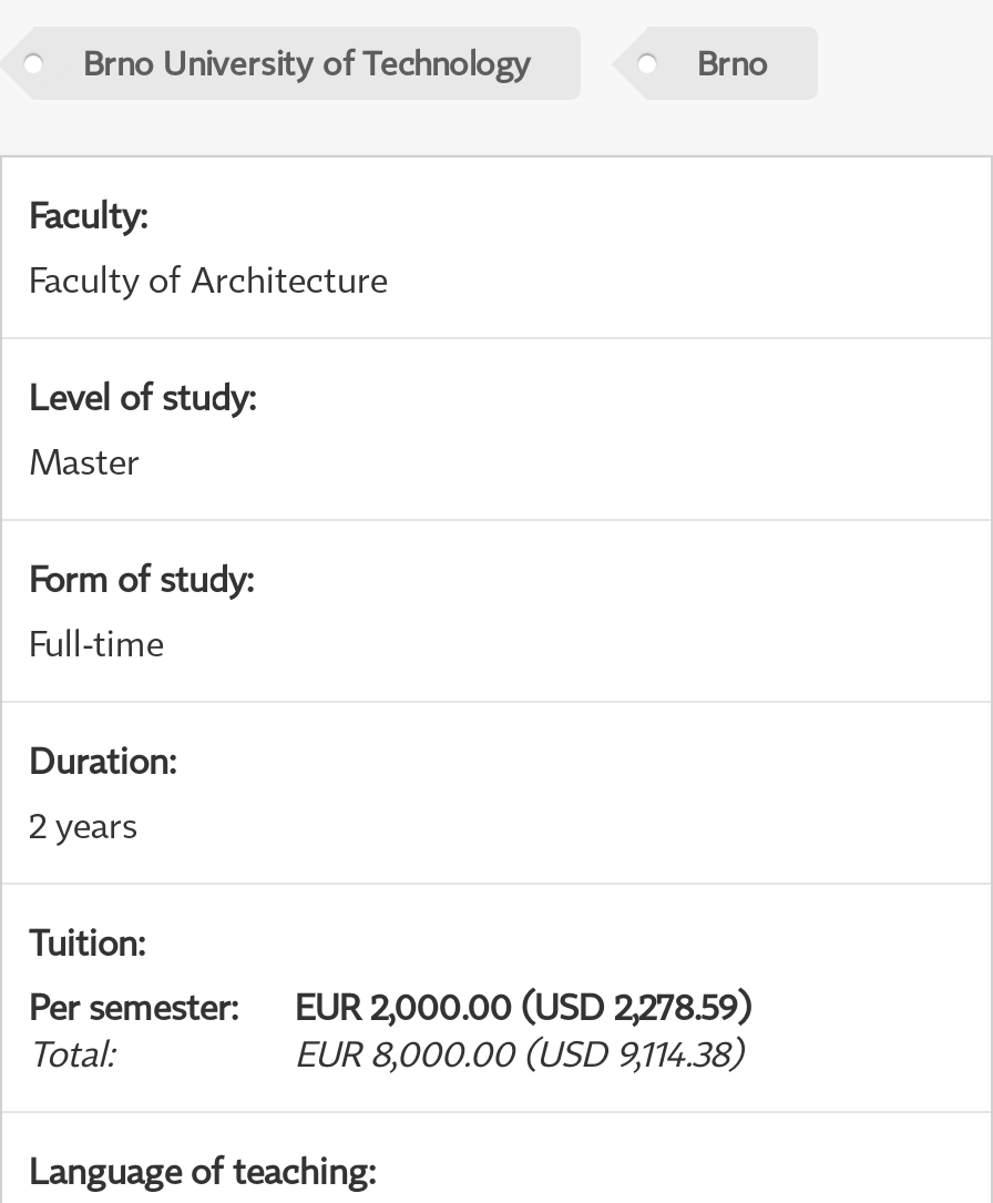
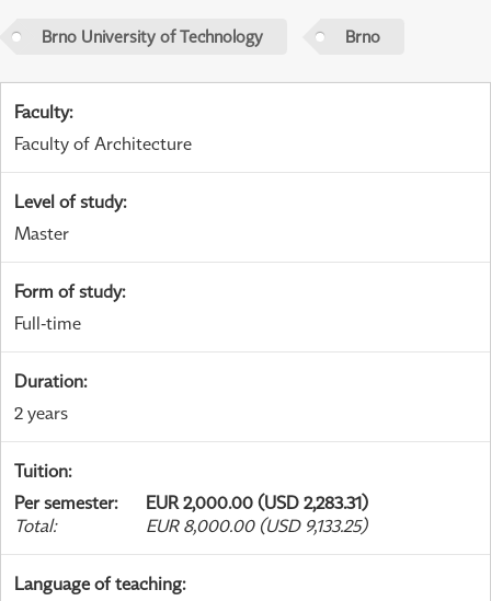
- Per semester: EUR 2,000.00 (USD 2,278.59)
+ Per semester: EUR 2,000.00 (USD 2,283.31)

- EUR 8,000.00 (USD 9,114.38)
+ EUR 8,000.00 (USD 9,133.25)
